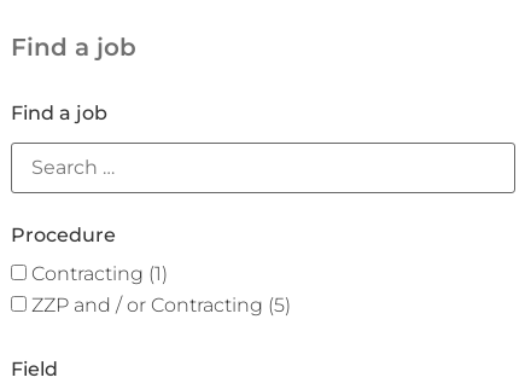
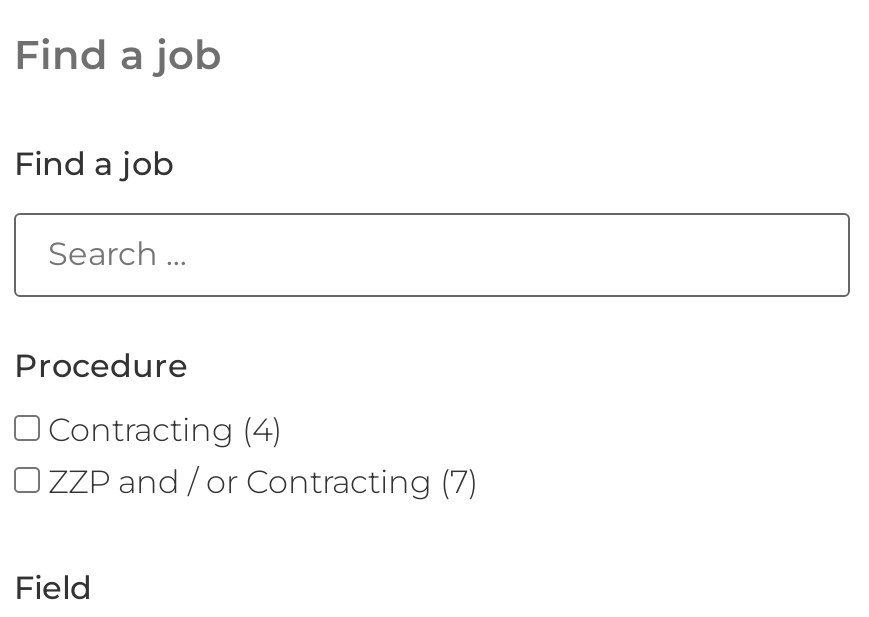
- Contracting (1)
+ Contracting (4)

- ZZP and / or Contracting (5)
+ ZZP and / or Contracting (7)
